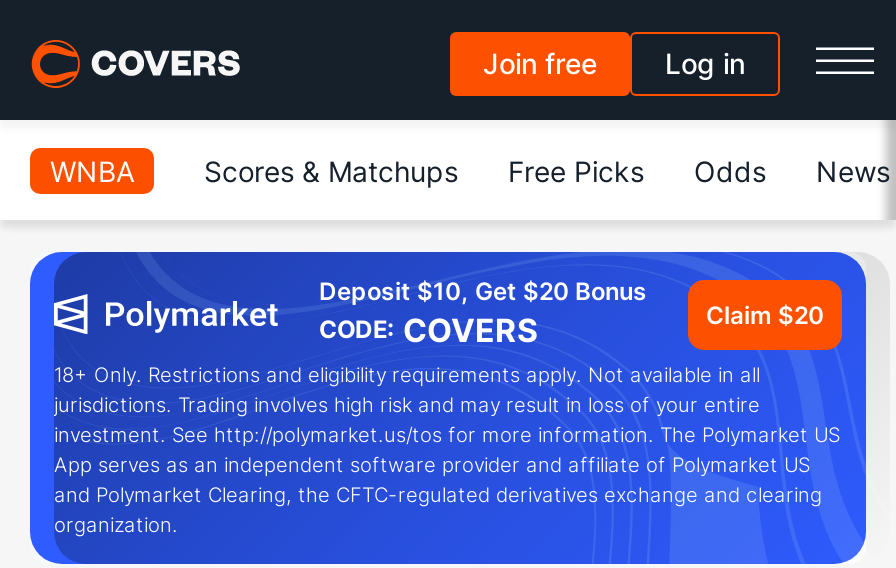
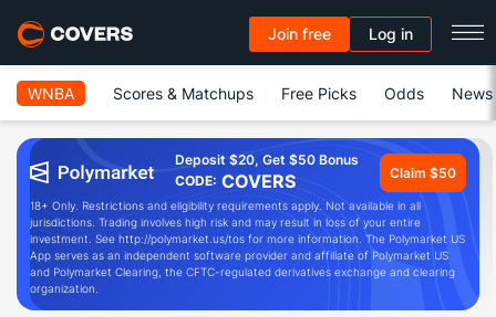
- Deposit $10, Get $20 Bonus
+ Deposit $20, Get $50 Bonus

- Claim $20
+ Claim $50
